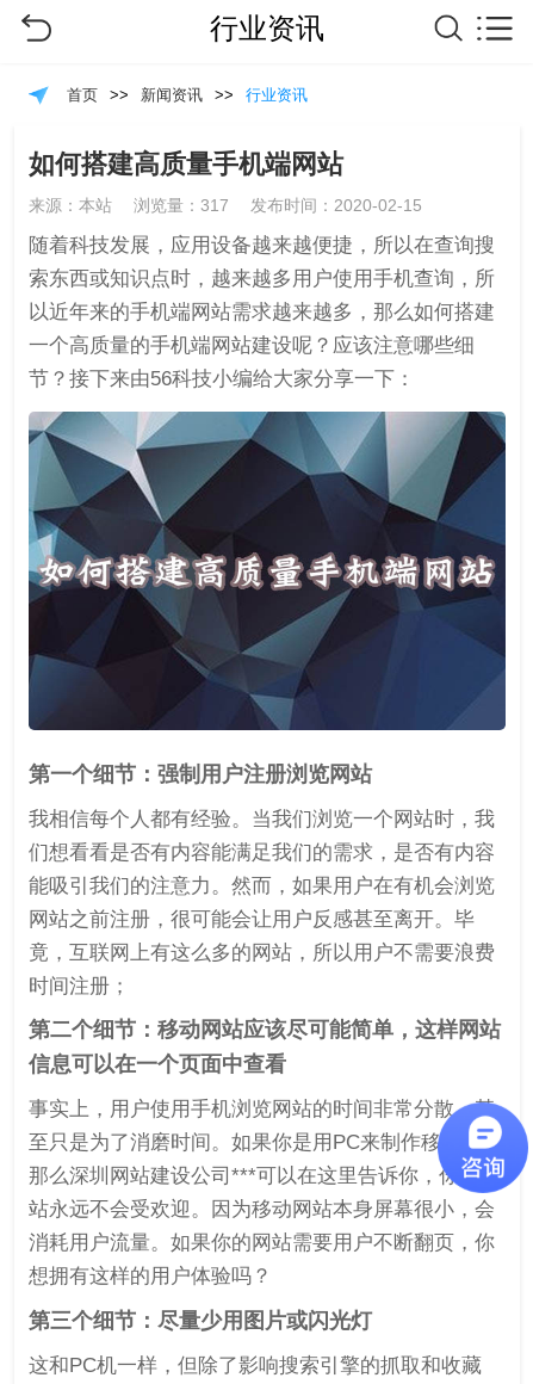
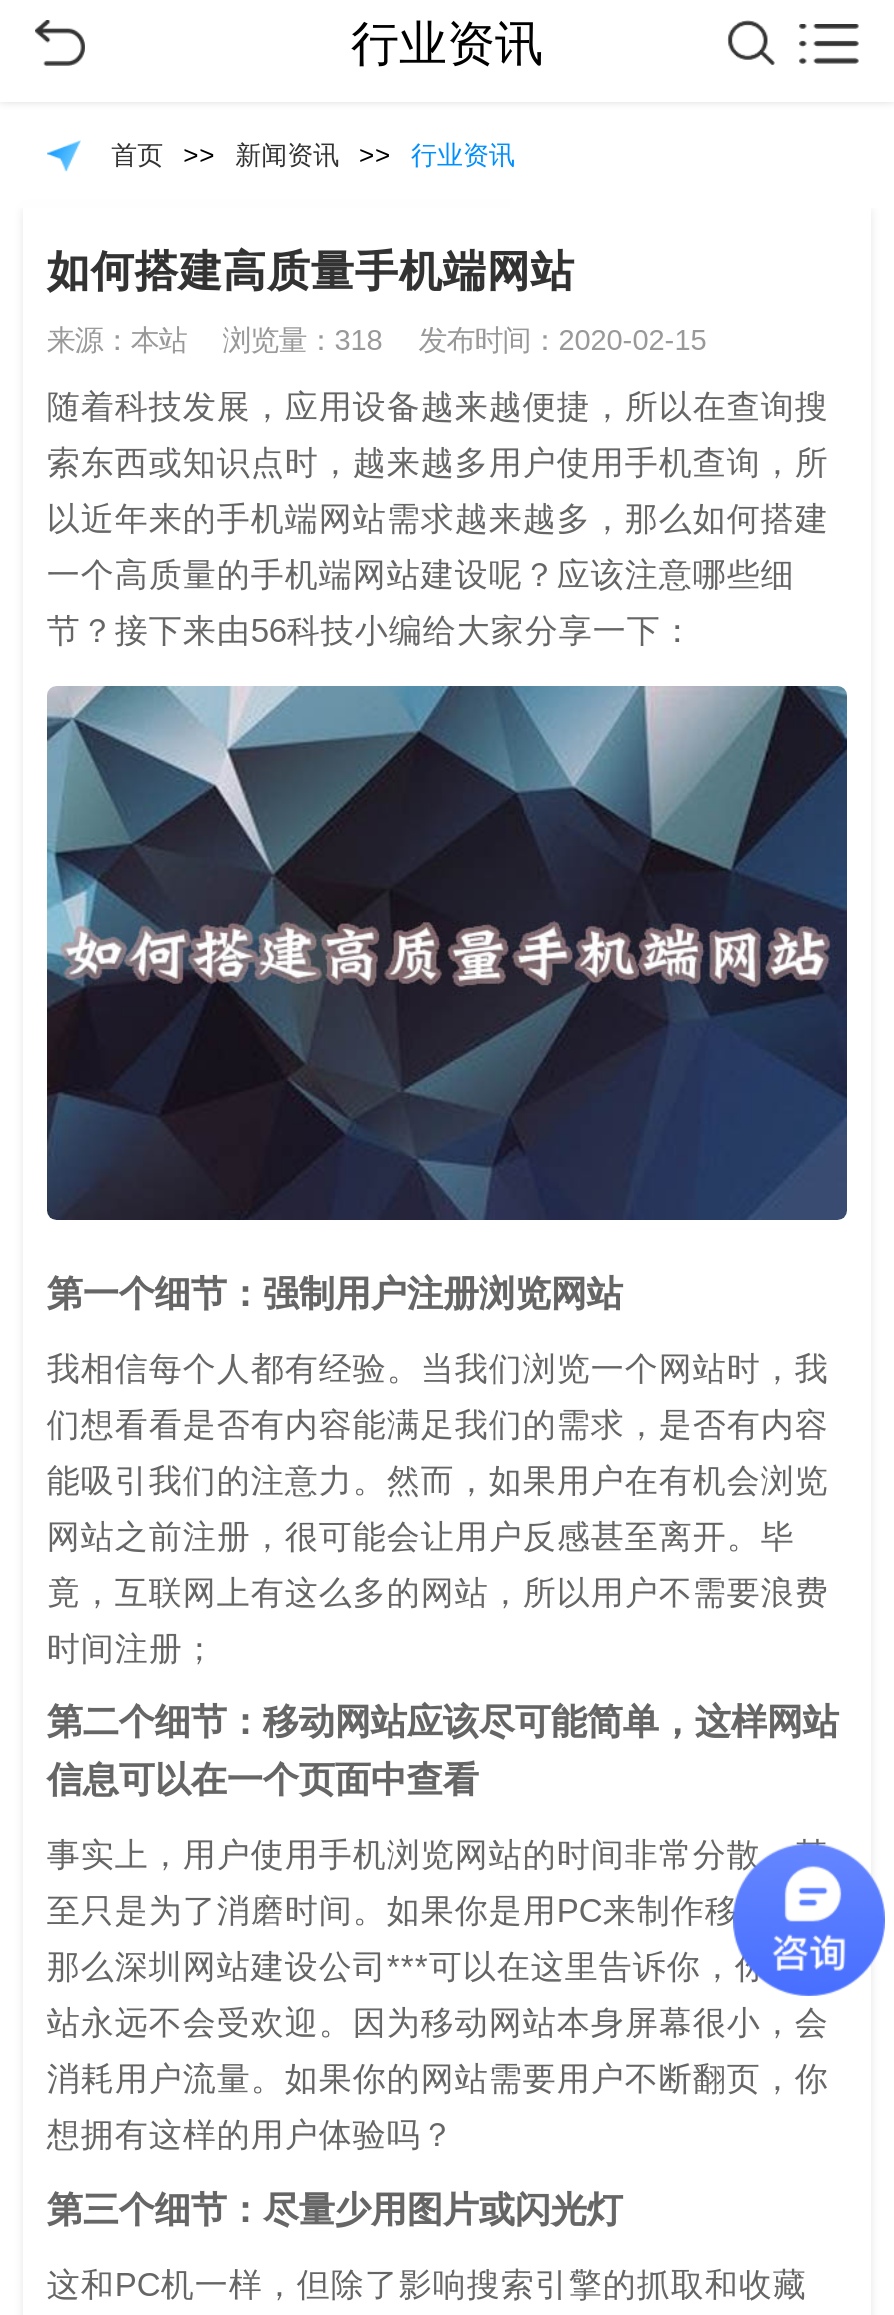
- 来源：本站 浏览量：317 发布时间：2020-02-15
+ 来源：本站 浏览量：318 发布时间：2020-02-15
